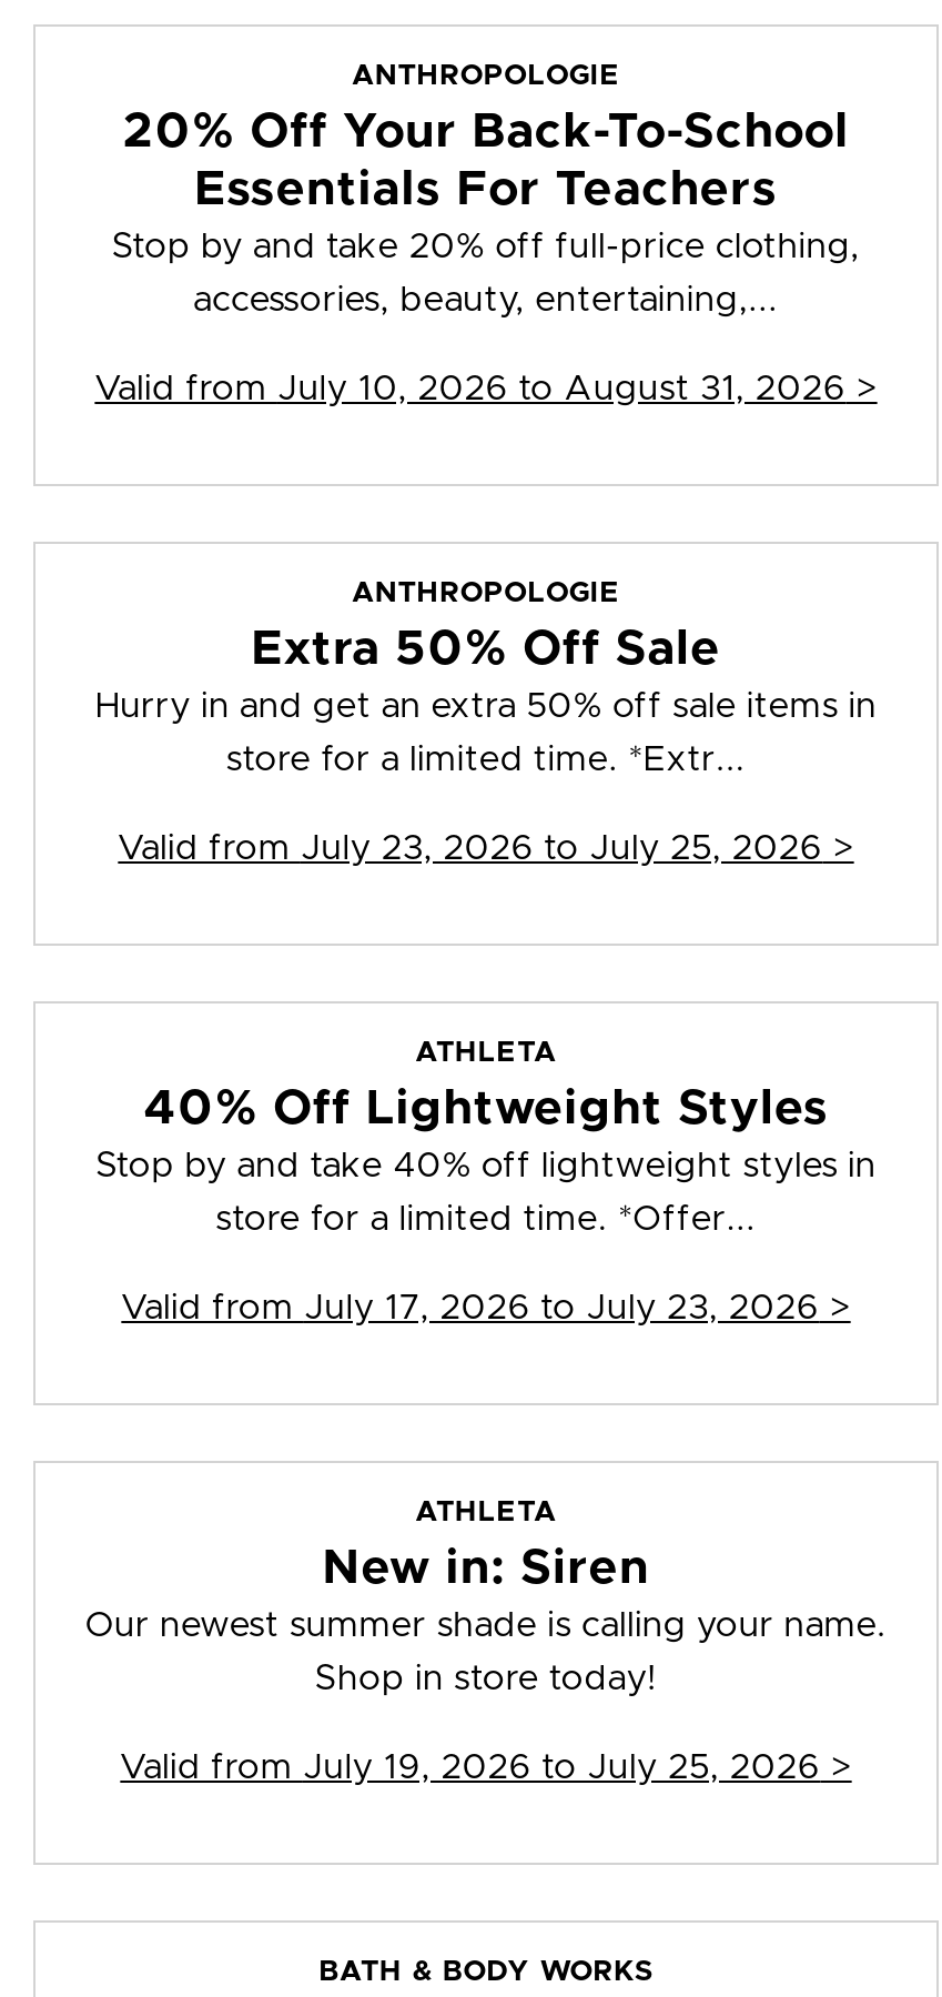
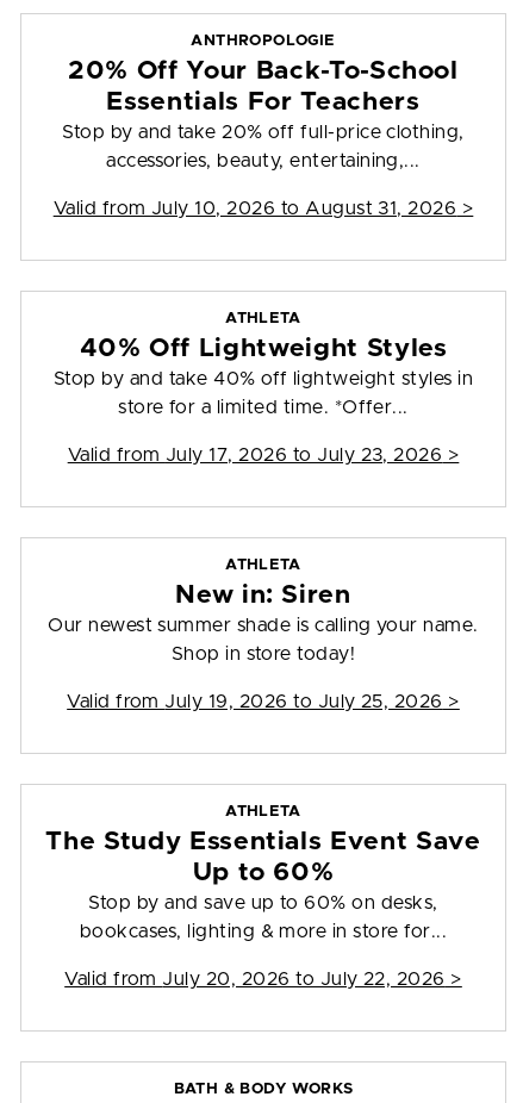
- ANTHROPOLOGIE
- Extra 50% Off Sale
- Hurry in and get an extra 50% off sale items in
- store for a limited time. *Extr...
- Valid from July 23, 2026 to July 25, 2026 >

moved up: ATHLETA | 40% Off Lightweight Styles | Stop by and take 40% off lightweight styles in | ... | Shop in store today! | Valid from July 19, 2026 to July 25, 2026 >

+ ATHLETA
+ The Study Essentials Event Save
+ Up to 60%
+ Stop by and save up to 60% on desks,
+ bookcases, lighting & more in store for...
+ Valid from July 20, 2026 to July 22, 2026 >
